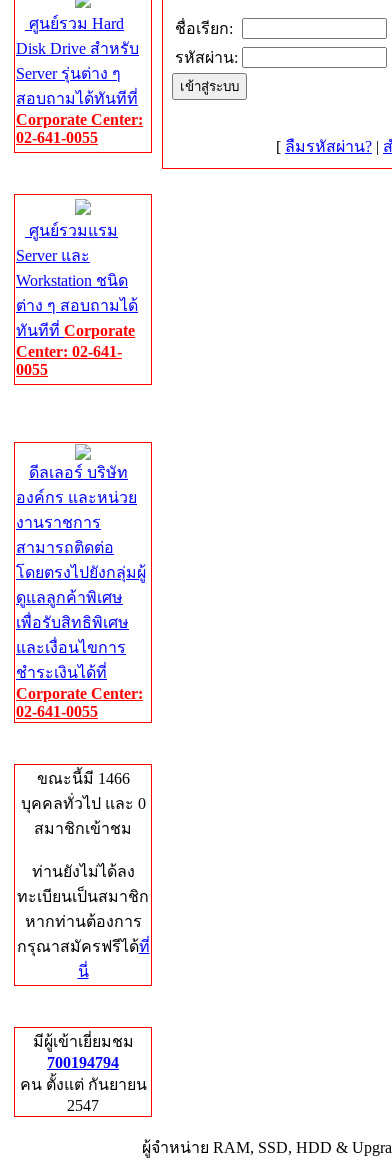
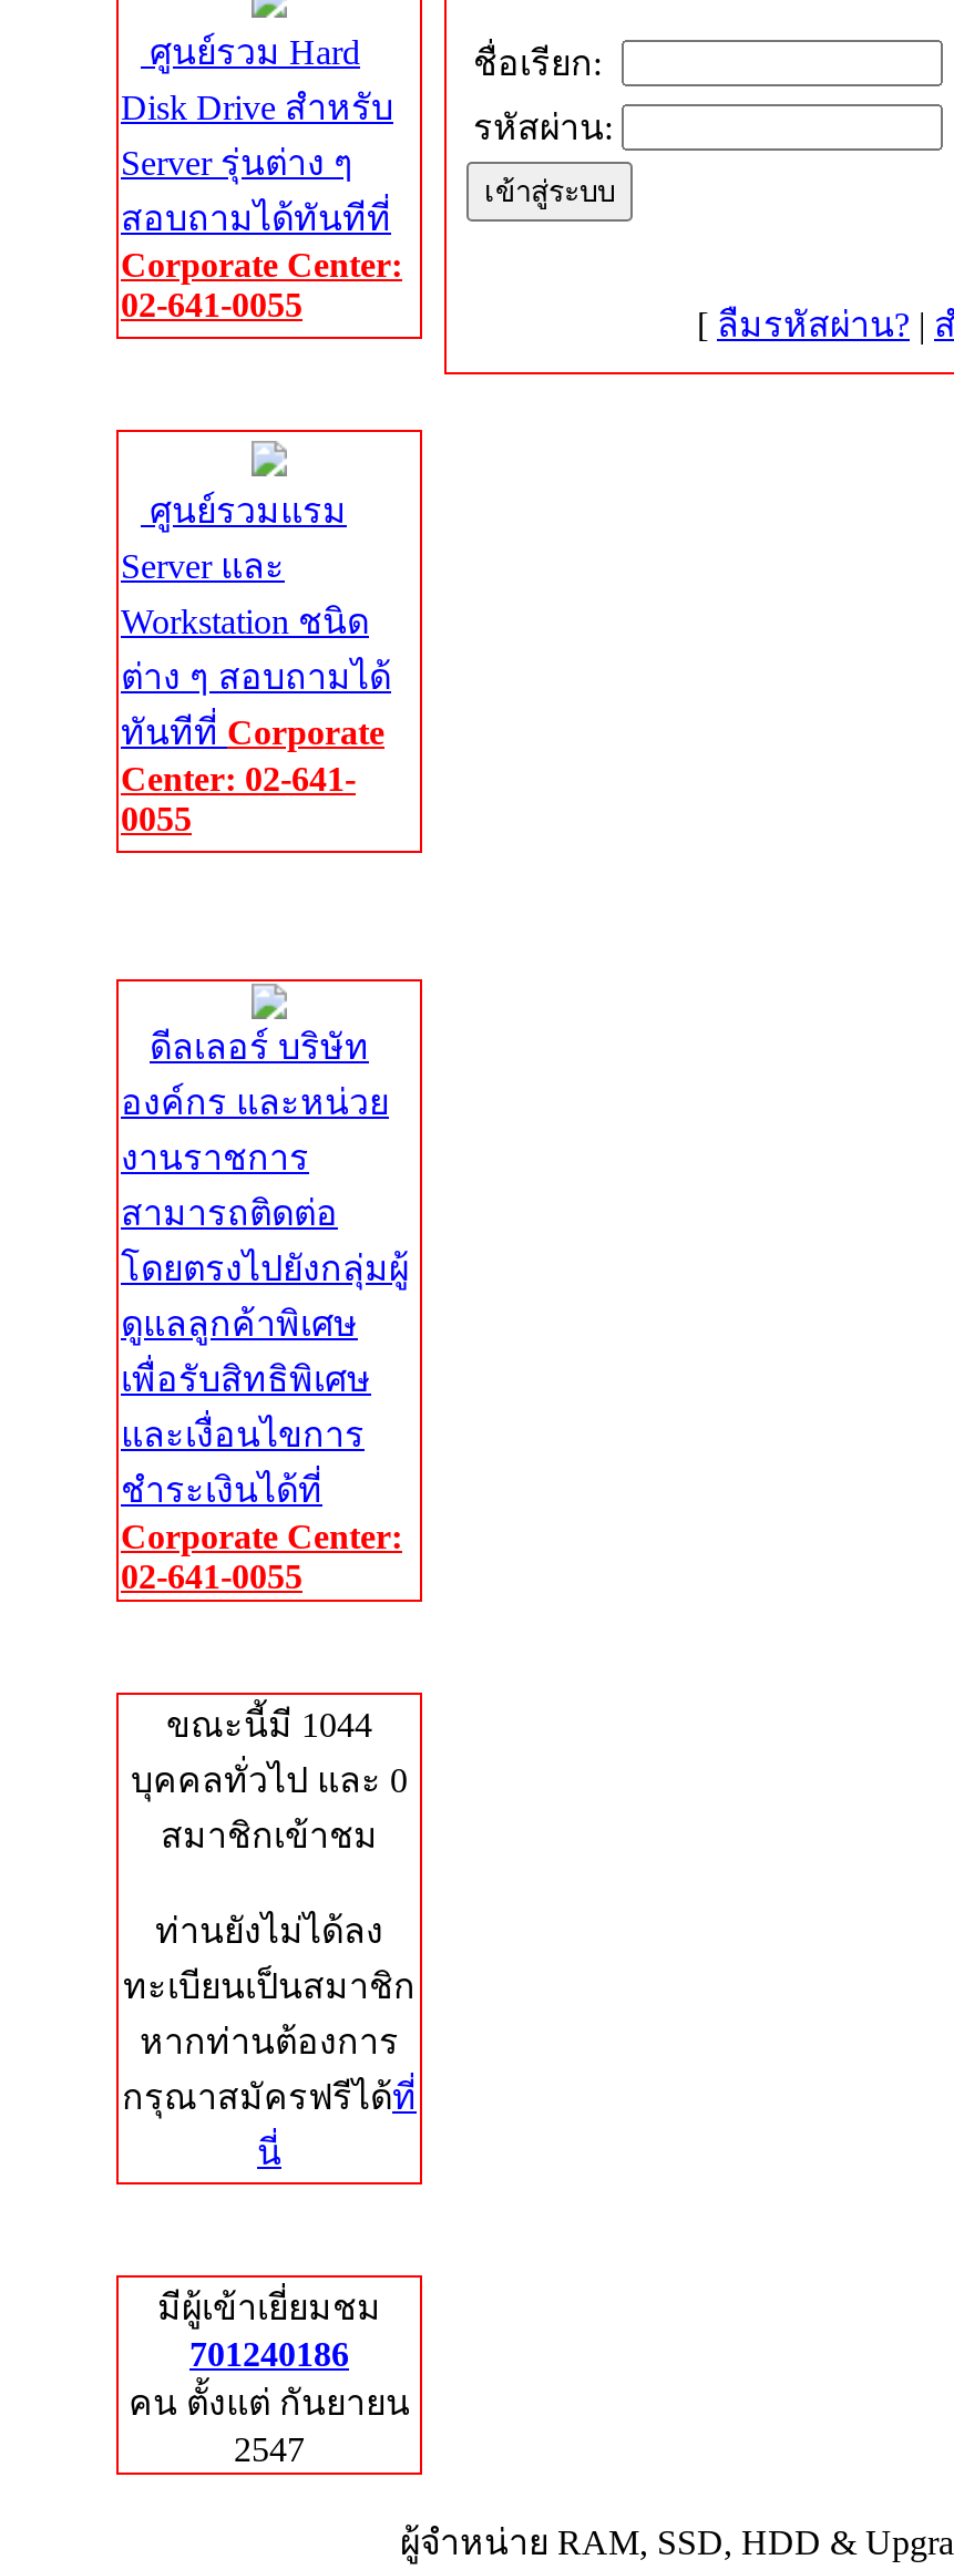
- ขณะนี้มี 1466
+ ขณะนี้มี 1044

- 700194794
+ 701240186
